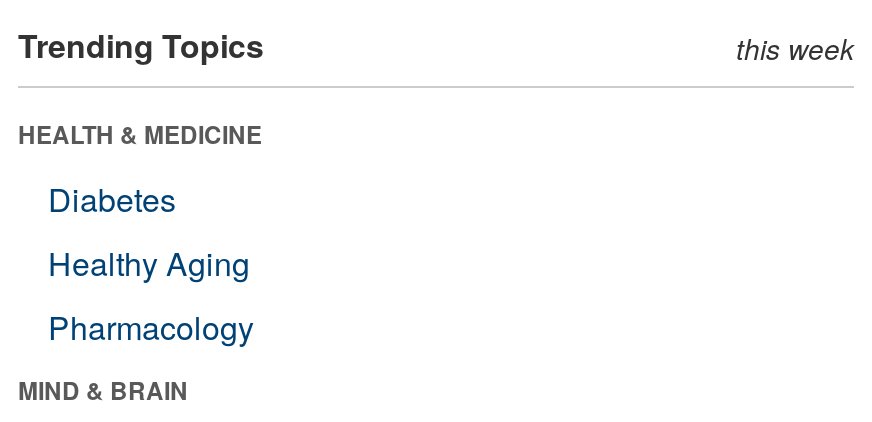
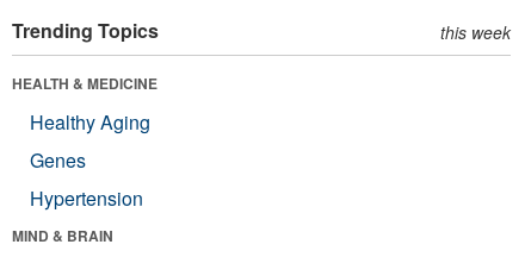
- Diabetes

moved up: Healthy Aging

- Pharmacology
+ Genes
+ Hypertension
